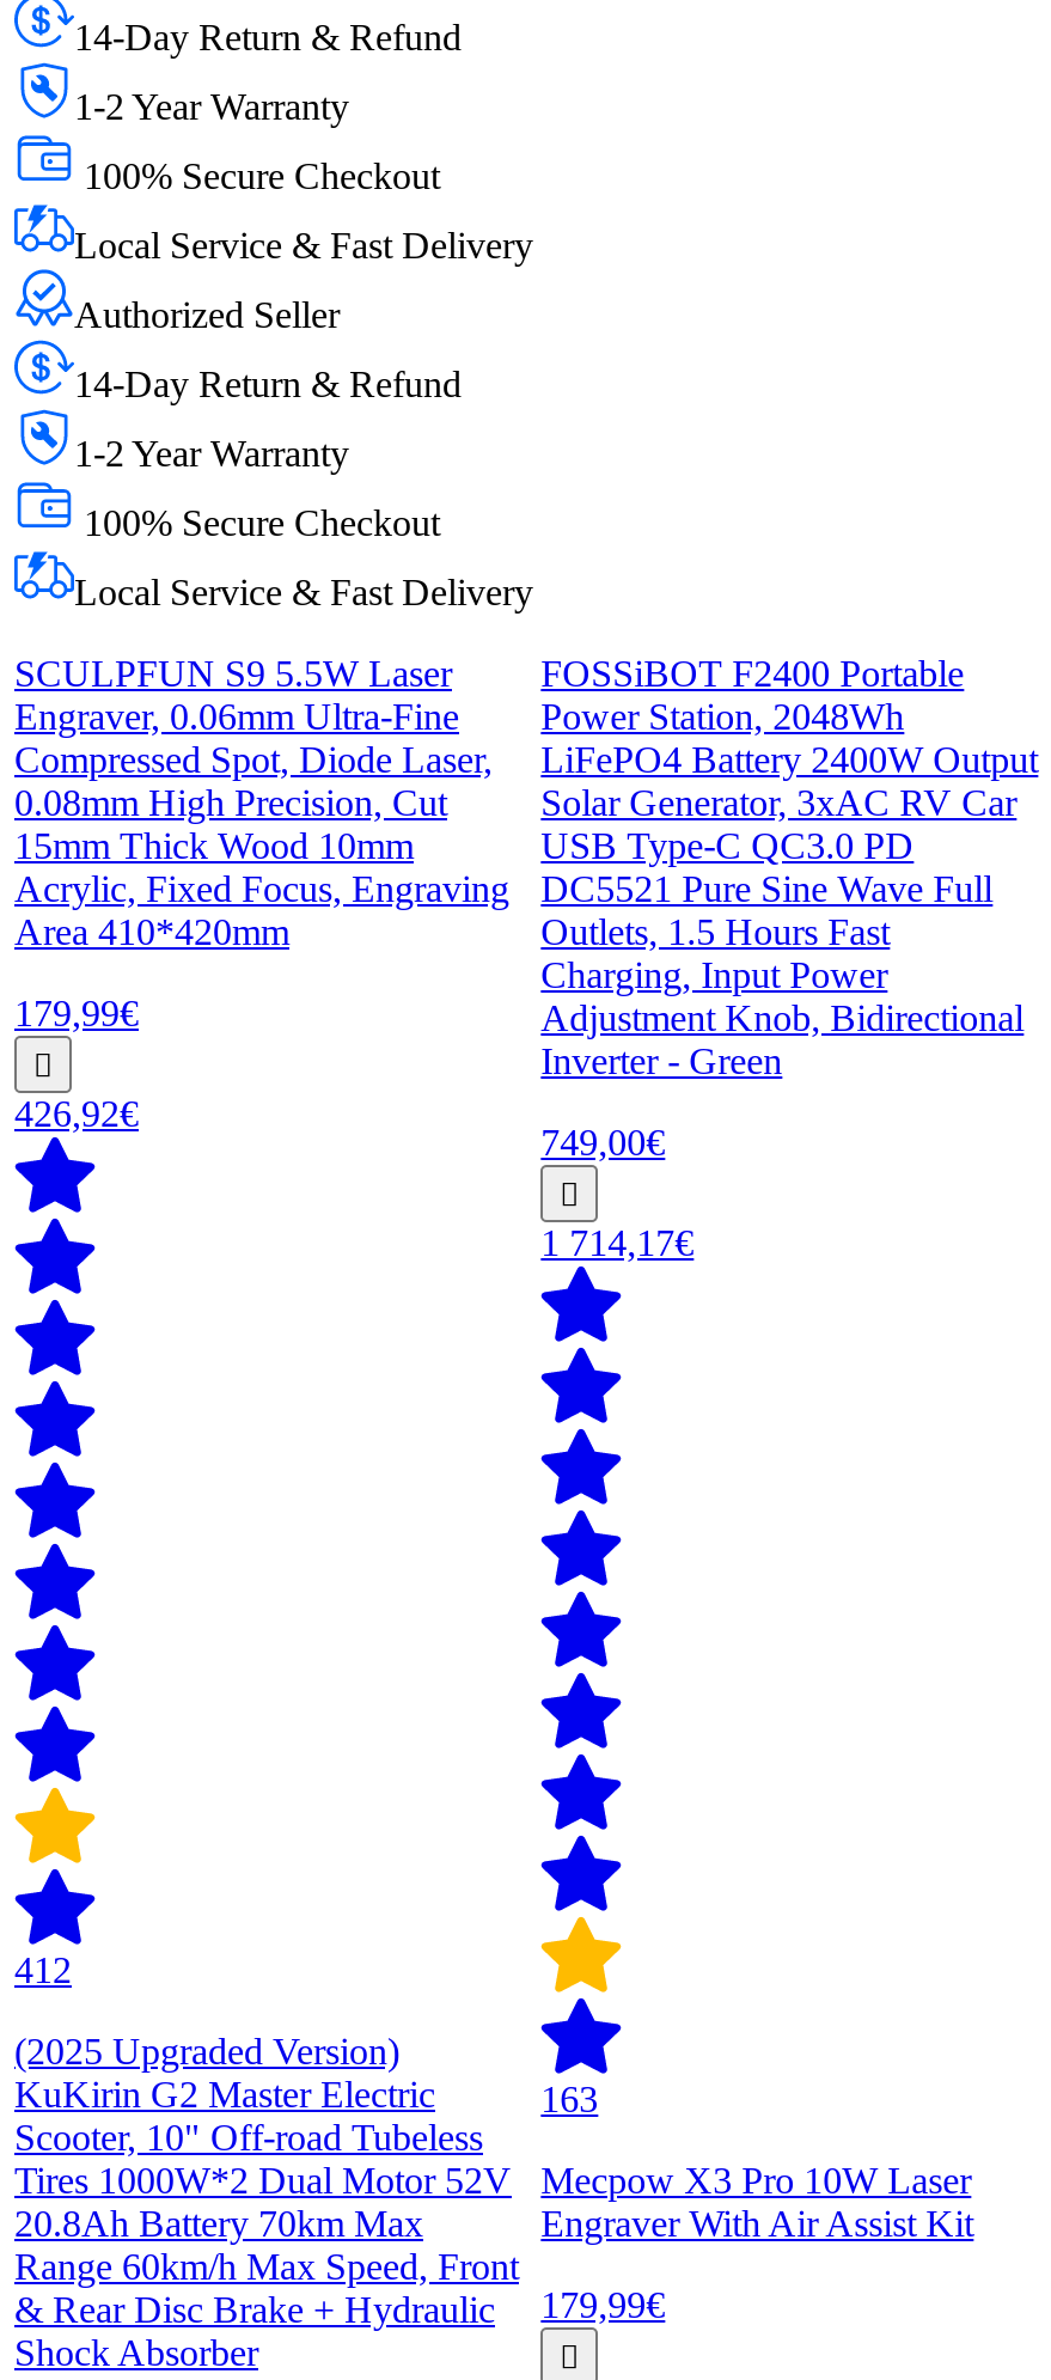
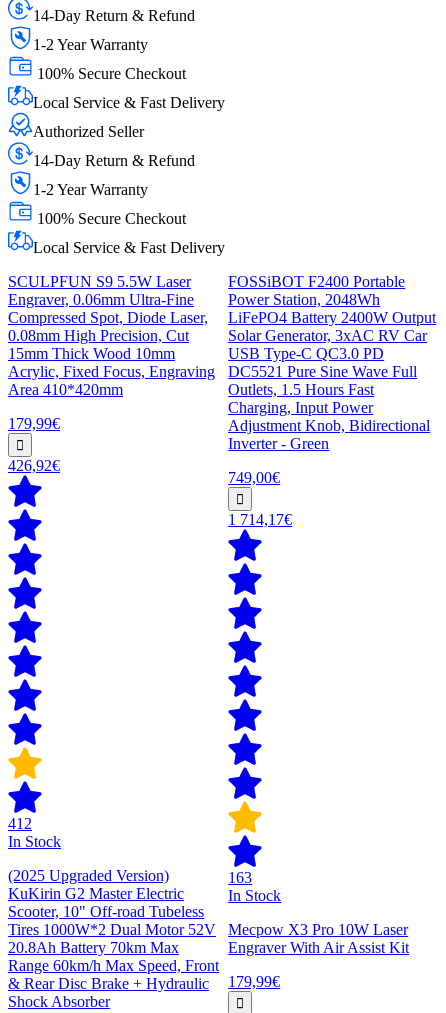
+ In Stock

+ In Stock
